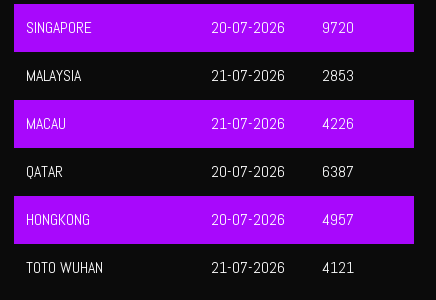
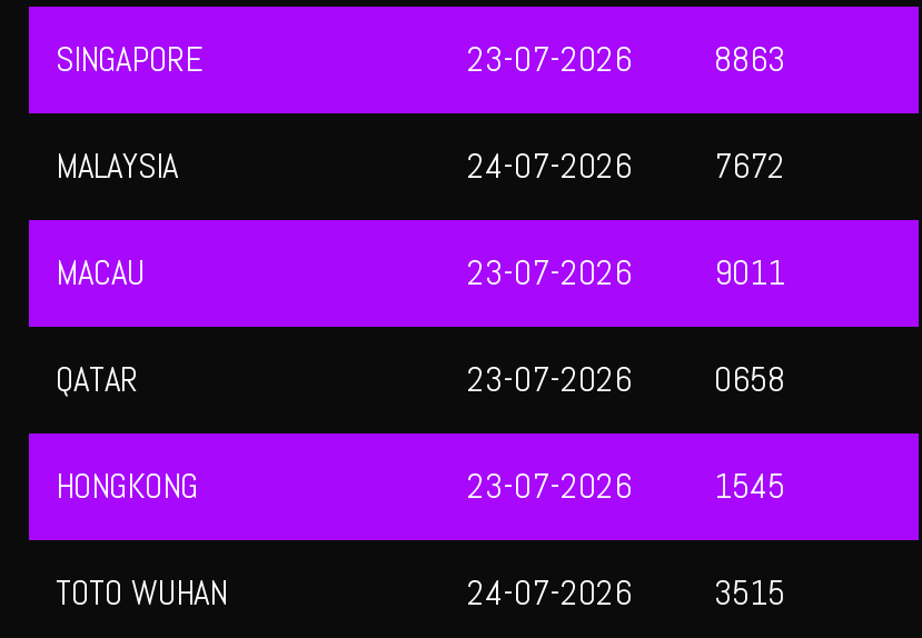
- 20-07-2026
+ 23-07-2026

- 9720
+ 8863

- 21-07-2026
+ 24-07-2026

- 2853
+ 7672

- 21-07-2026
+ 23-07-2026

- 4226
+ 9011

- 20-07-2026
+ 23-07-2026

- 6387
+ 0658

- 20-07-2026
+ 23-07-2026

- 4957
+ 1545

- 21-07-2026
+ 24-07-2026

- 4121
+ 3515
